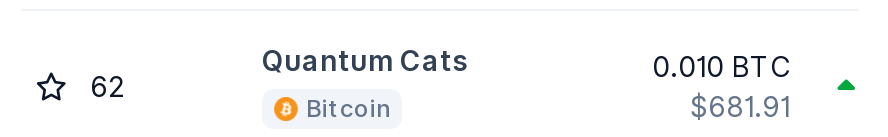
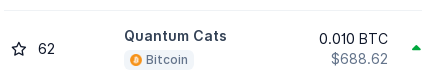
- $681.91
+ $688.62
